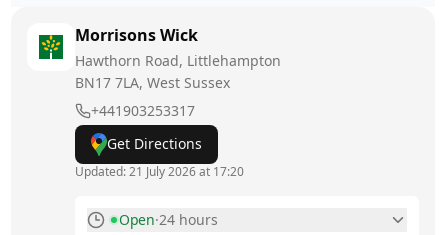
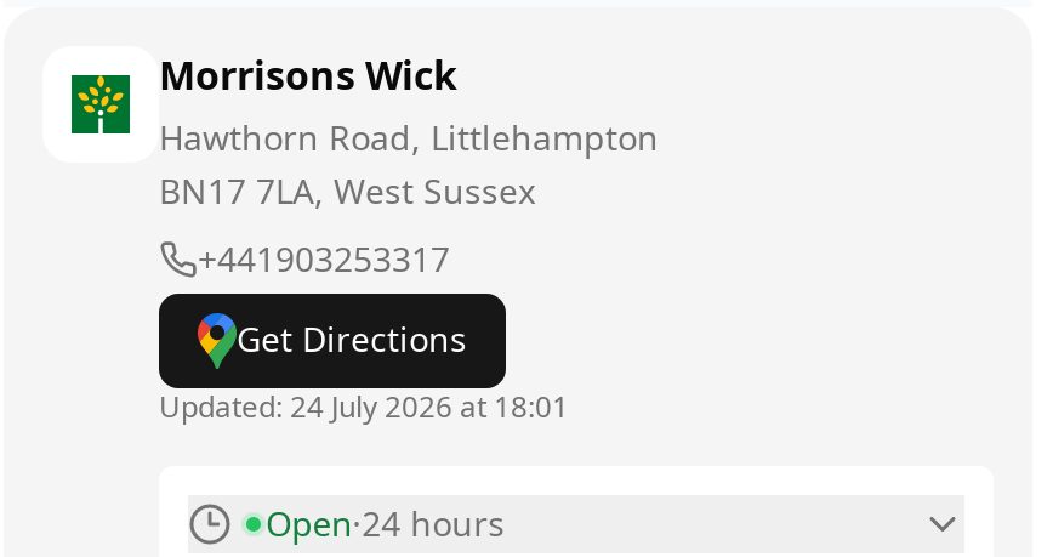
- Updated:21 July 2026 at 17:20
+ Updated:24 July 2026 at 18:01
